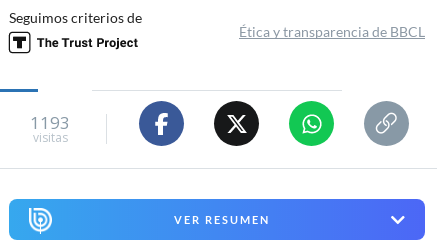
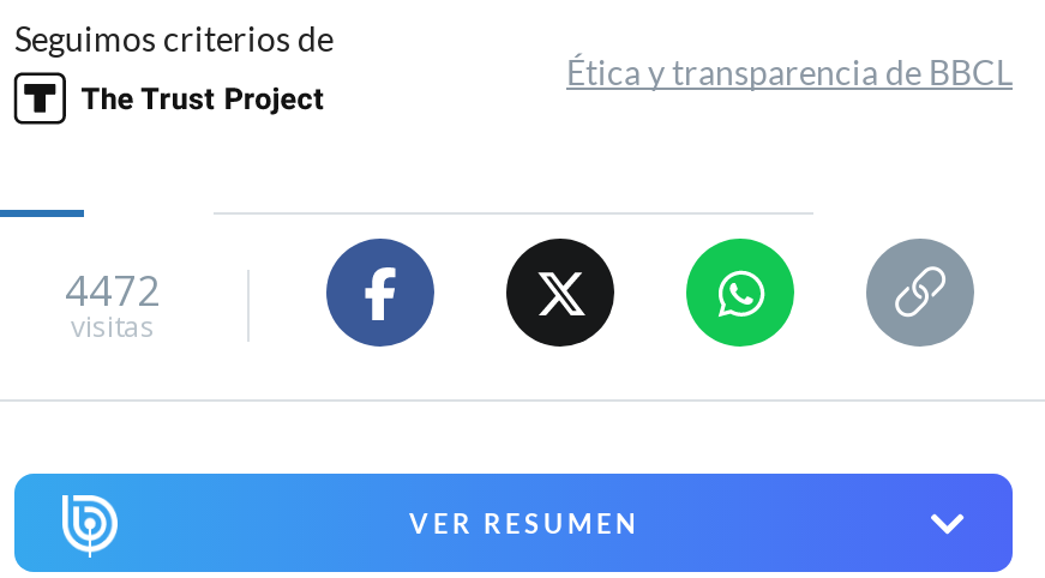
- 1193
+ 4472
